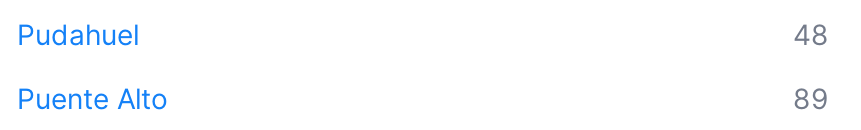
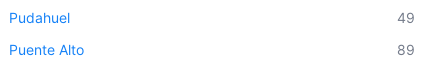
- 48
+ 49
